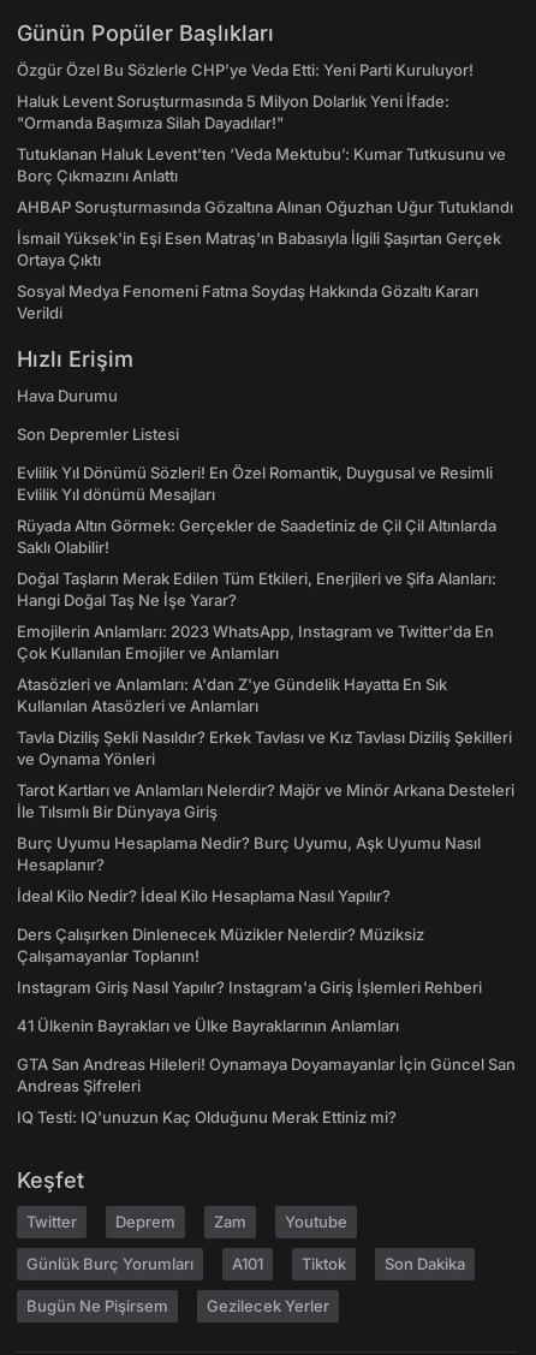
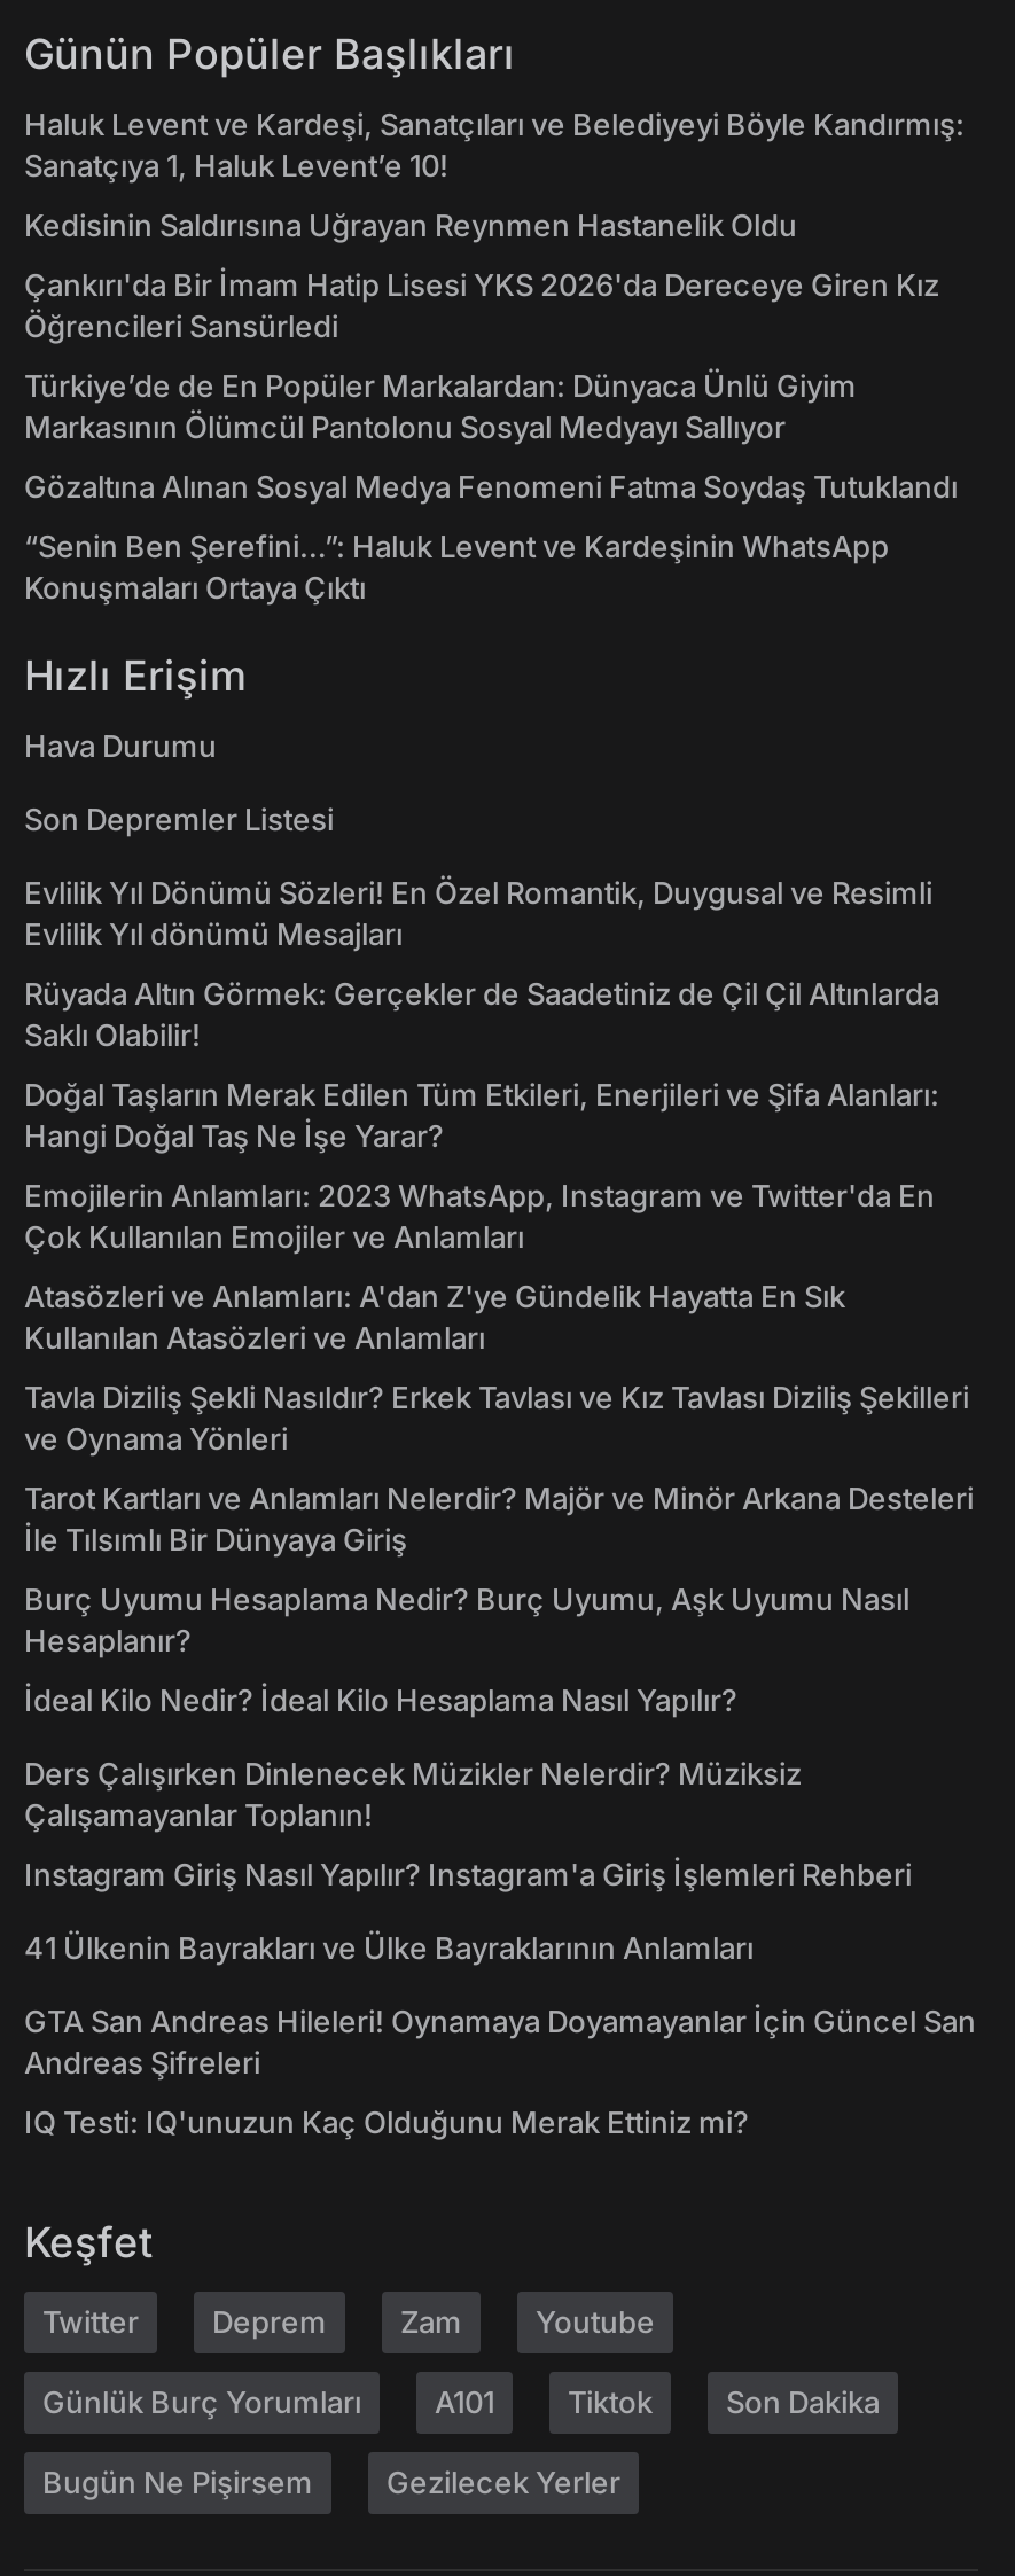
- Özgür Özel Bu Sözlerle CHP’ye Veda Etti: Yeni Parti Kuruluyor!
+ Haluk Levent ve Kardeşi, Sanatçıları ve Belediyeyi Böyle Kandırmış:
+ Sanatçıya 1, Haluk Levent’e 10!

- Haluk Levent Soruşturmasında 5 Milyon Dolarlık Yeni İfade:
- "Ormanda Başımıza Silah Dayadılar!"
+ Kedisinin Saldırısına Uğrayan Reynmen Hastanelik Oldu

- Tutuklanan Haluk Levent’ten ‘Veda Mektubu’: Kumar Tutkusunu ve
- Borç Çıkmazını Anlattı
+ Çankırı'da Bir İmam Hatip Lisesi YKS 2026'da Dereceye Giren Kız
+ Öğrencileri Sansürledi

- AHBAP Soruşturmasında Gözaltına Alınan Oğuzhan Uğur Tutuklandı
+ Türkiye’de de En Popüler Markalardan: Dünyaca Ünlü Giyim
+ Markasının Ölümcül Pantolonu Sosyal Medyayı Sallıyor

- İsmail Yüksek'in Eşi Esen Matraş'ın Babasıyla İlgili Şaşırtan Gerçek
- Ortaya Çıktı
+ Gözaltına Alınan Sosyal Medya Fenomeni Fatma Soydaş Tutuklandı

- Sosyal Medya Fenomeni Fatma Soydaş Hakkında Gözaltı Kararı
- Verildi
+ “Senin Ben Şerefini…”: Haluk Levent ve Kardeşinin WhatsApp
+ Konuşmaları Ortaya Çıktı
